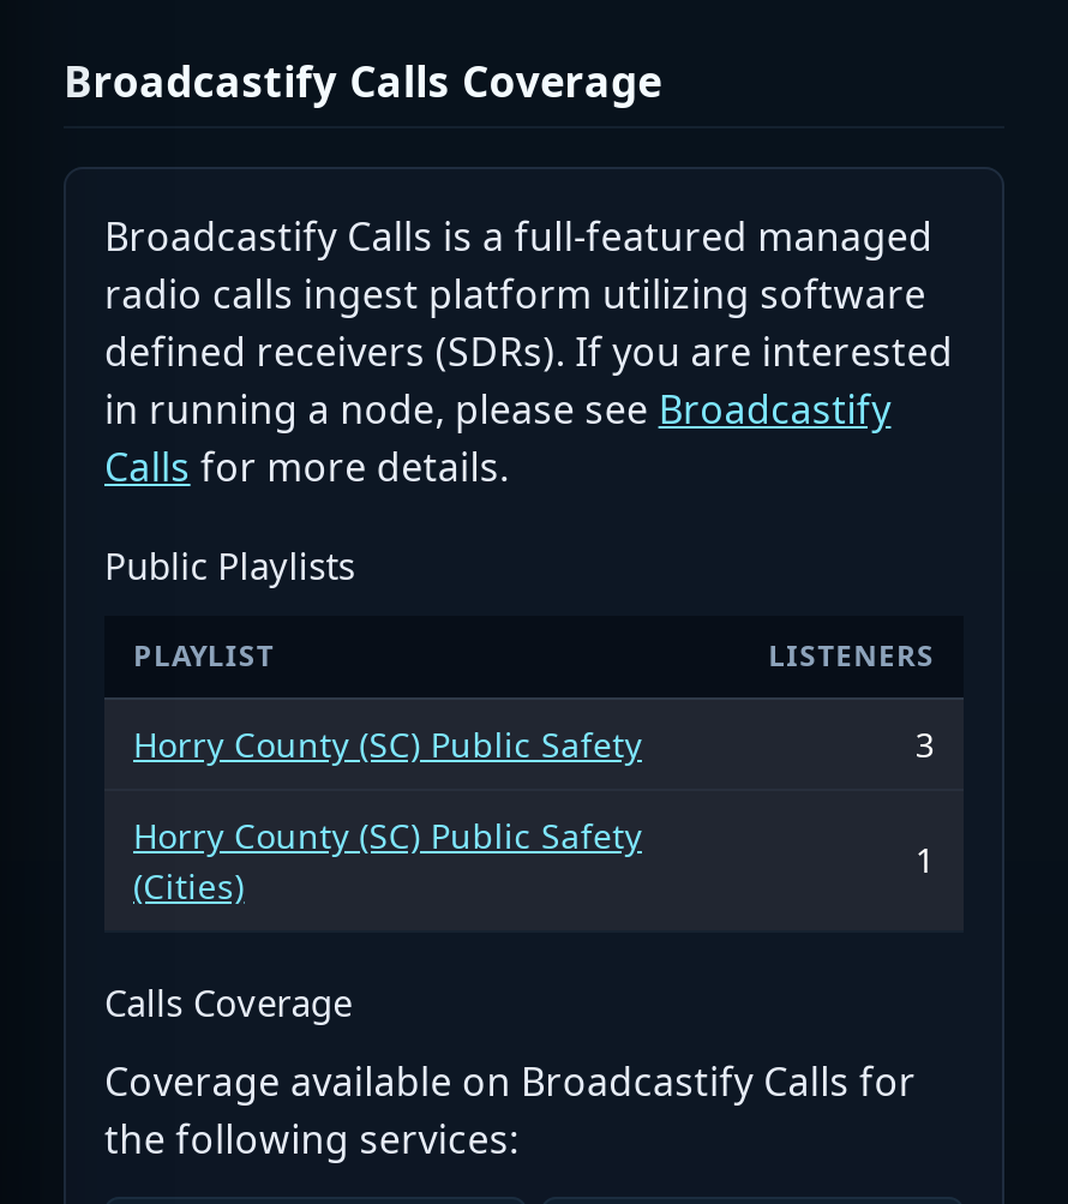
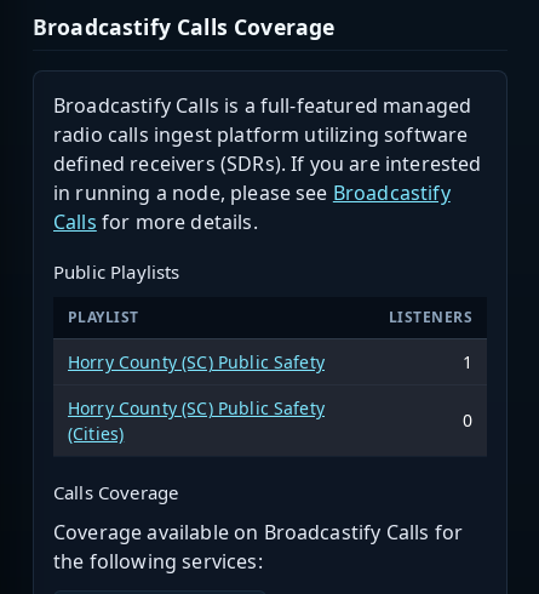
- 3
+ 1

- 1
+ 0
